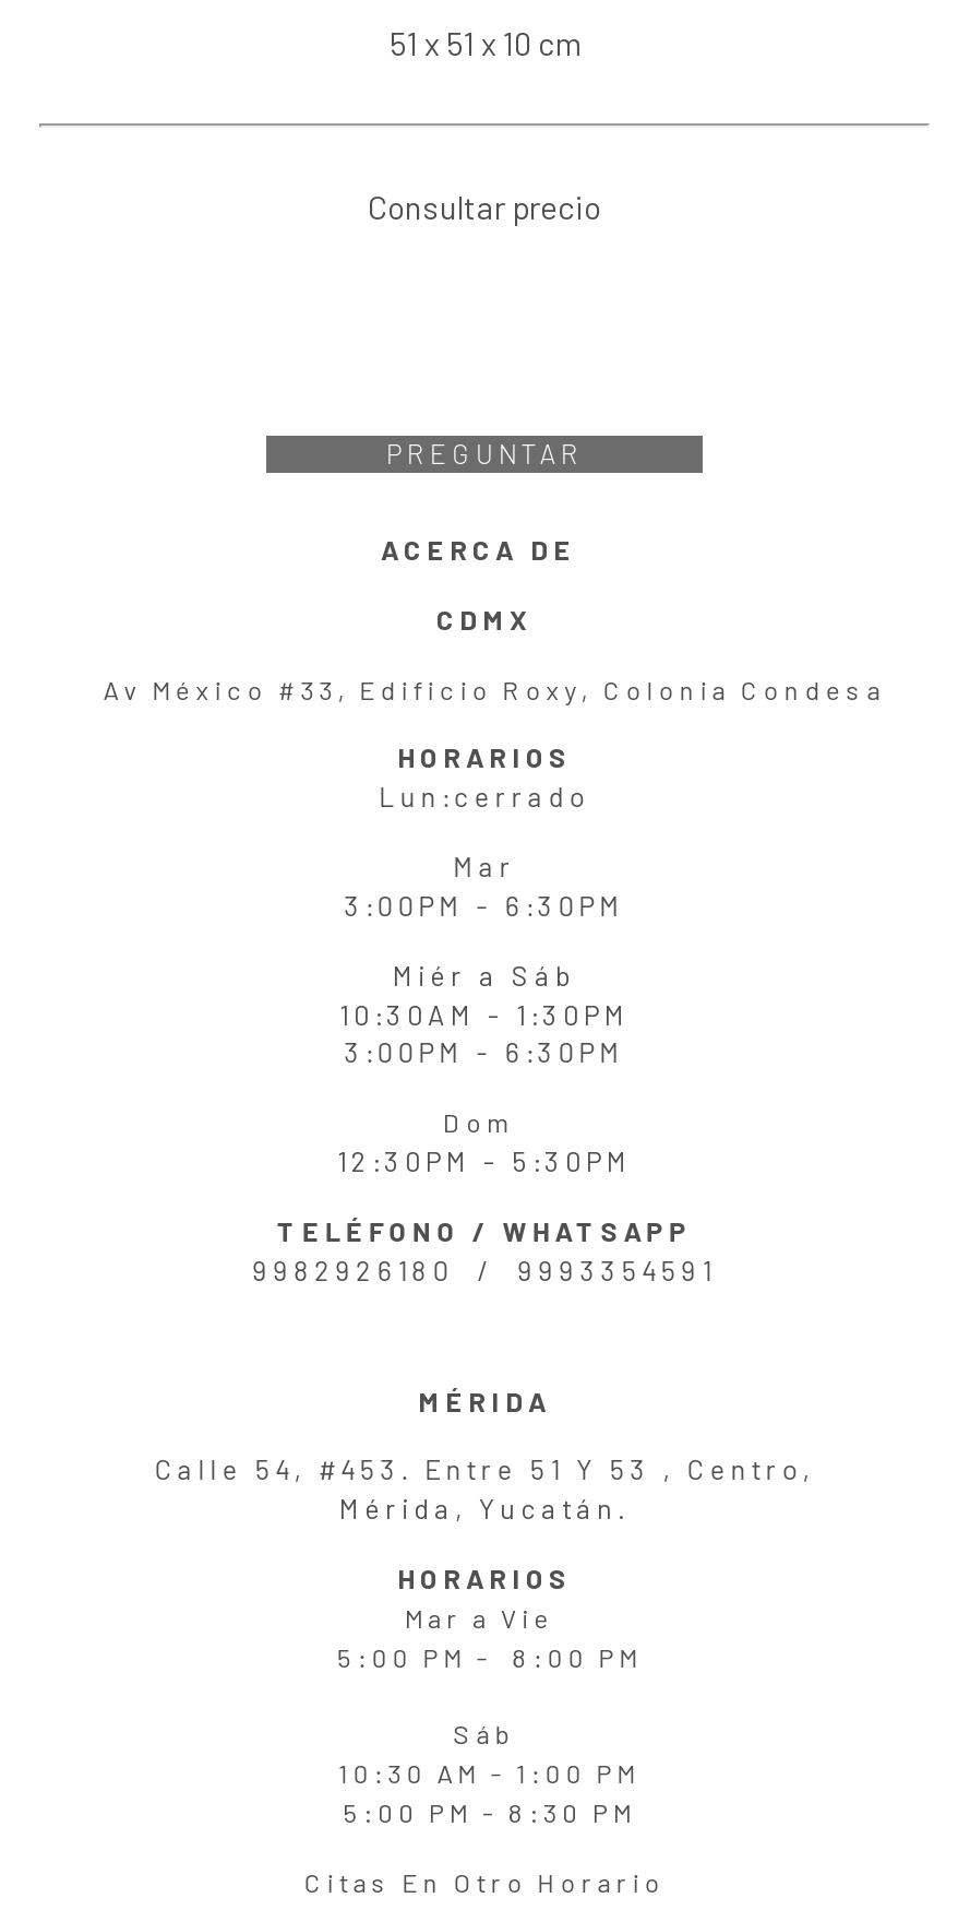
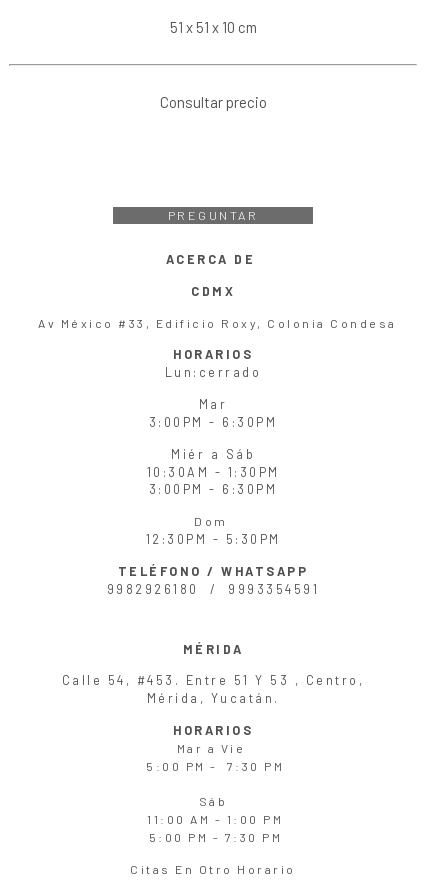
- 5:00 PM - 8:00 PM
+ 5:00 PM - 7:30 PM

- 10:30 AM - 1:00 PM
+ 11:00 AM - 1:00 PM

- 5:00 PM - 8:30 PM
+ 5:00 PM - 7:30 PM
